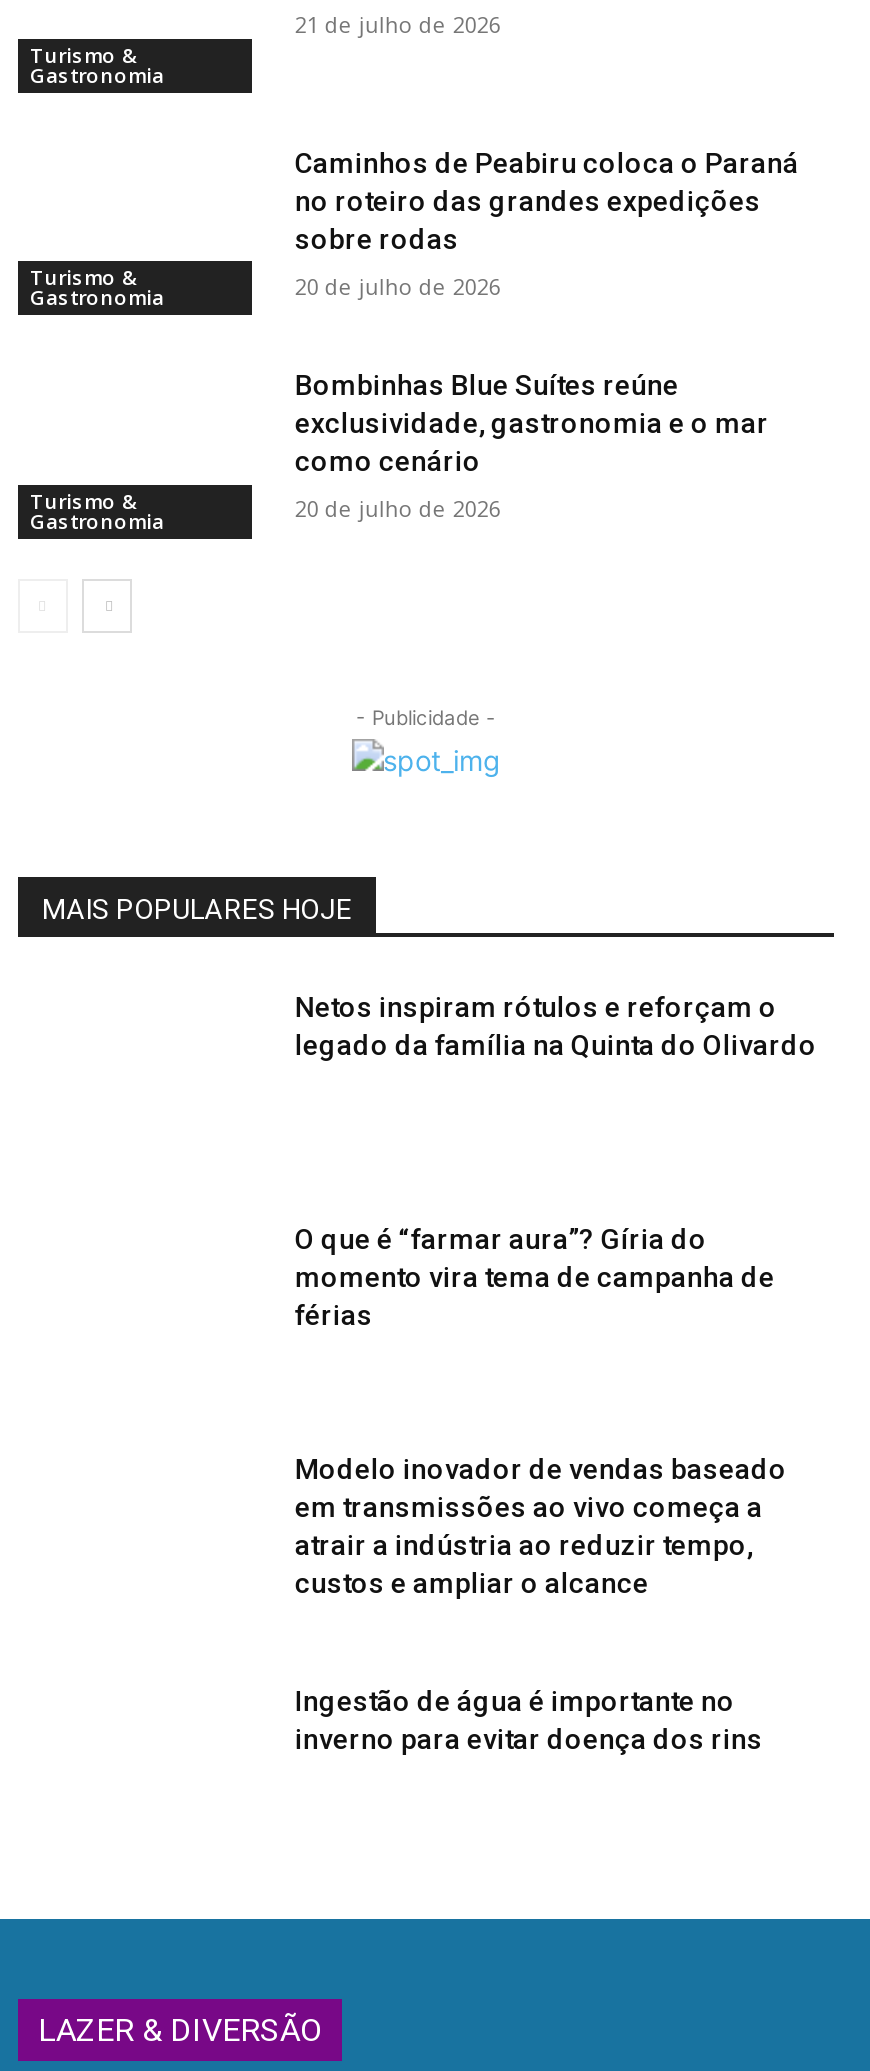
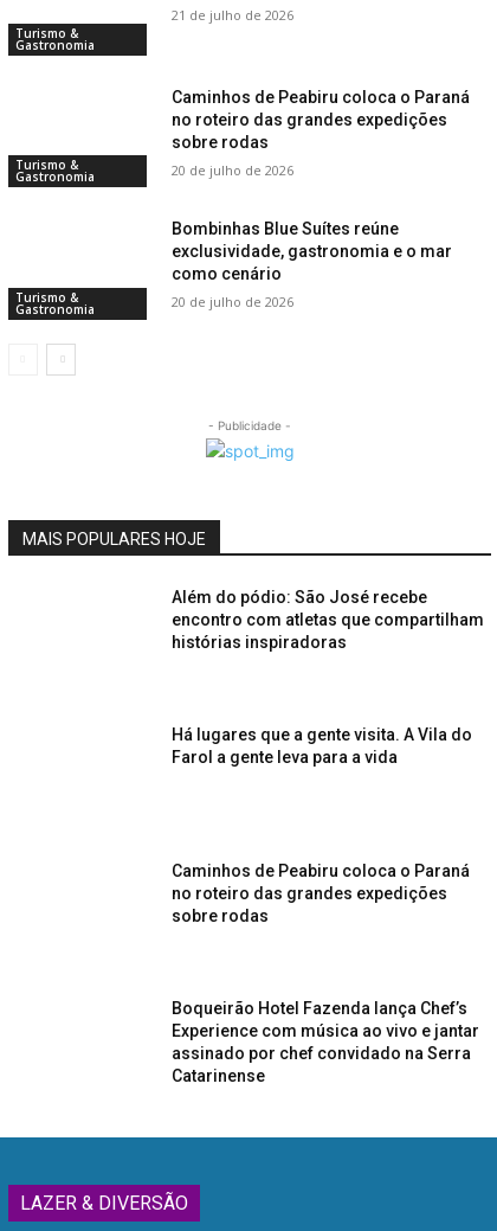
- Netos inspiram rótulos e reforçam o
- legado da família na Quinta do Olivardo
+ Além do pódio: São José recebe
+ encontro com atletas que compartilham
+ histórias inspiradoras

- O que é “farmar aura”? Gíria do
- momento vira tema de campanha de
- férias
+ Há lugares que a gente visita. A Vila do
+ Farol a gente leva para a vida

- Modelo inovador de vendas baseado
- em transmissões ao vivo começa a
- atrair a indústria ao reduzir tempo,
- custos e ampliar o alcance
+ Caminhos de Peabiru coloca o Paraná
+ no roteiro das grandes expedições
+ sobre rodas

- Ingestão de água é importante no
- inverno para evitar doença dos rins
+ Boqueirão Hotel Fazenda lança Chef’s
+ Experience com música ao vivo e jantar
+ assinado por chef convidado na Serra
+ Catarinense
